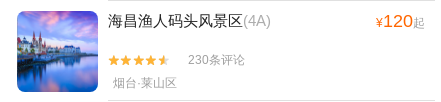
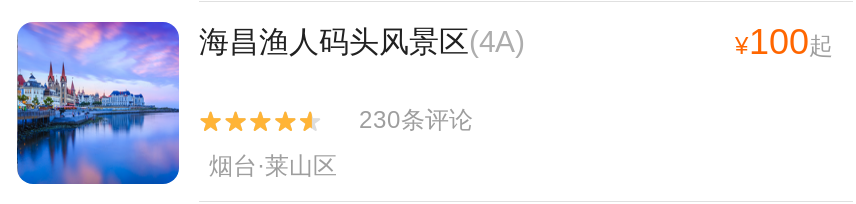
- ¥120起
+ ¥100起
